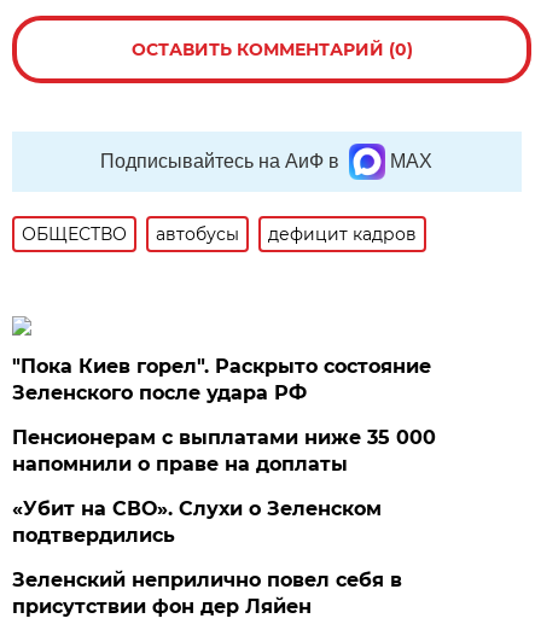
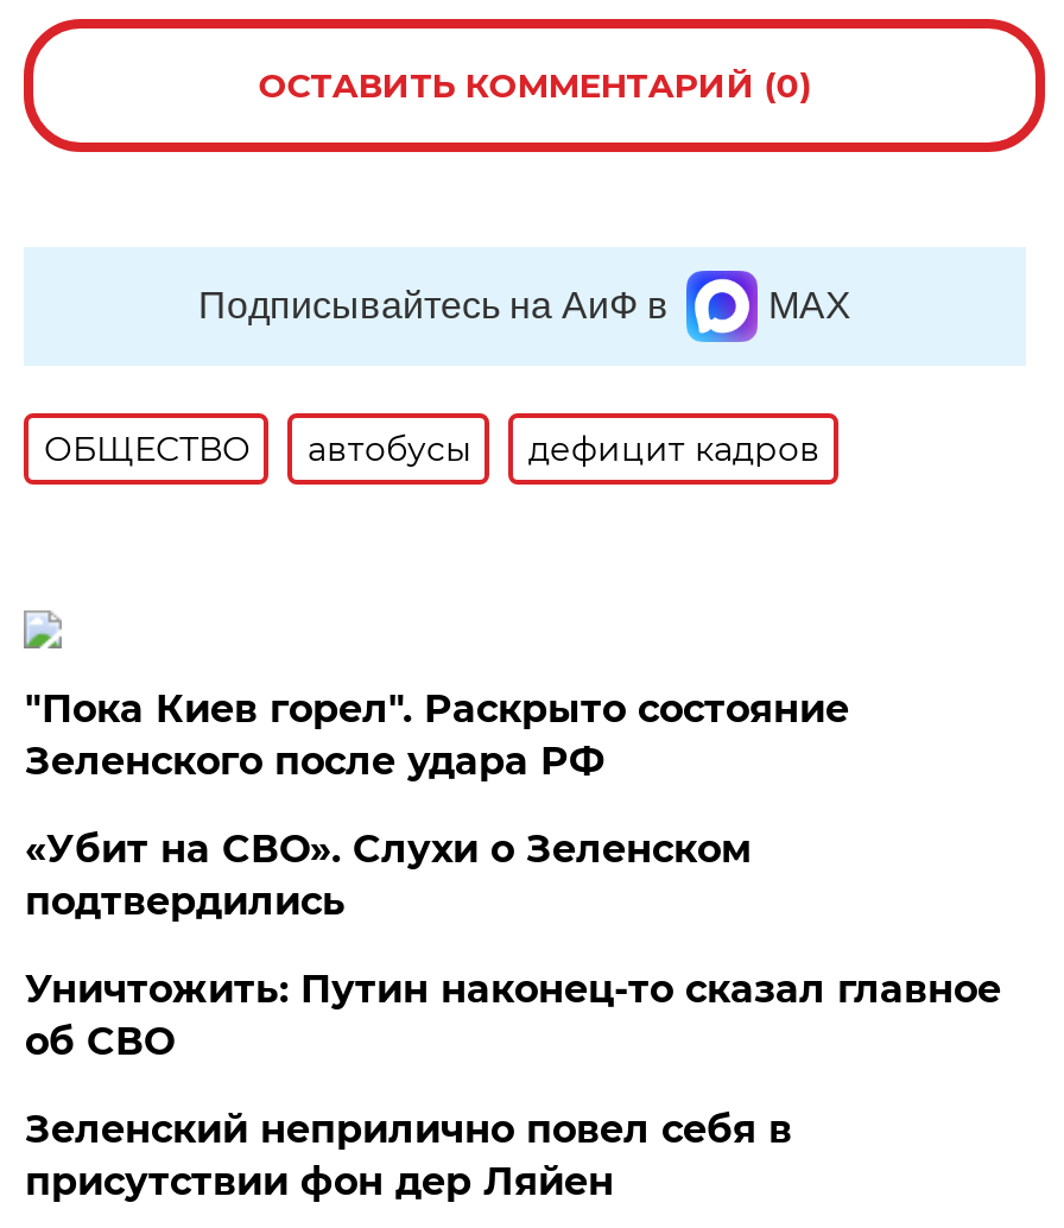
- Пенсионерам с выплатами ниже 35 000
- напомнили о праве на доплаты

moved up: «Убит на СВО». Слухи о Зеленском | подтвердились

+ Уничтожить: Путин наконец-то сказал главное
+ об СВО
